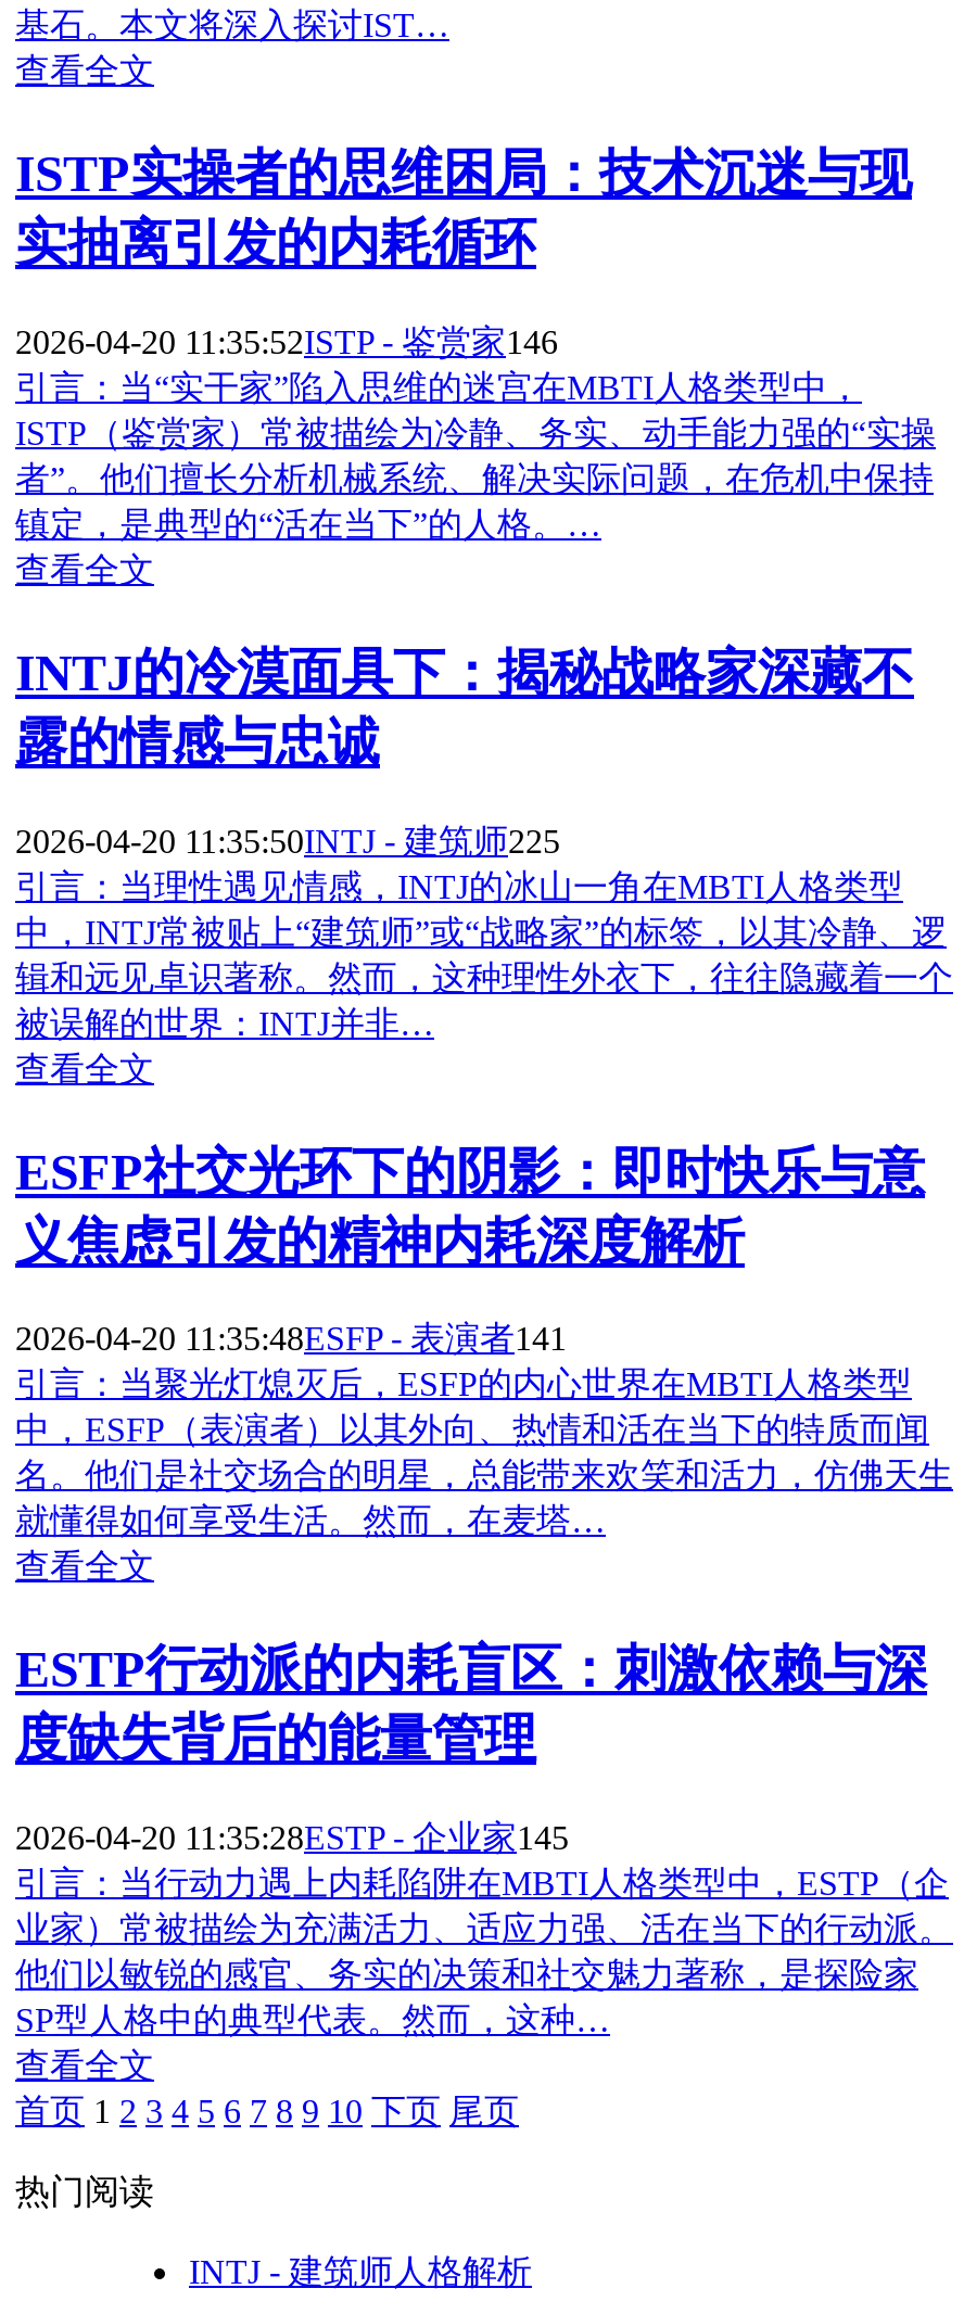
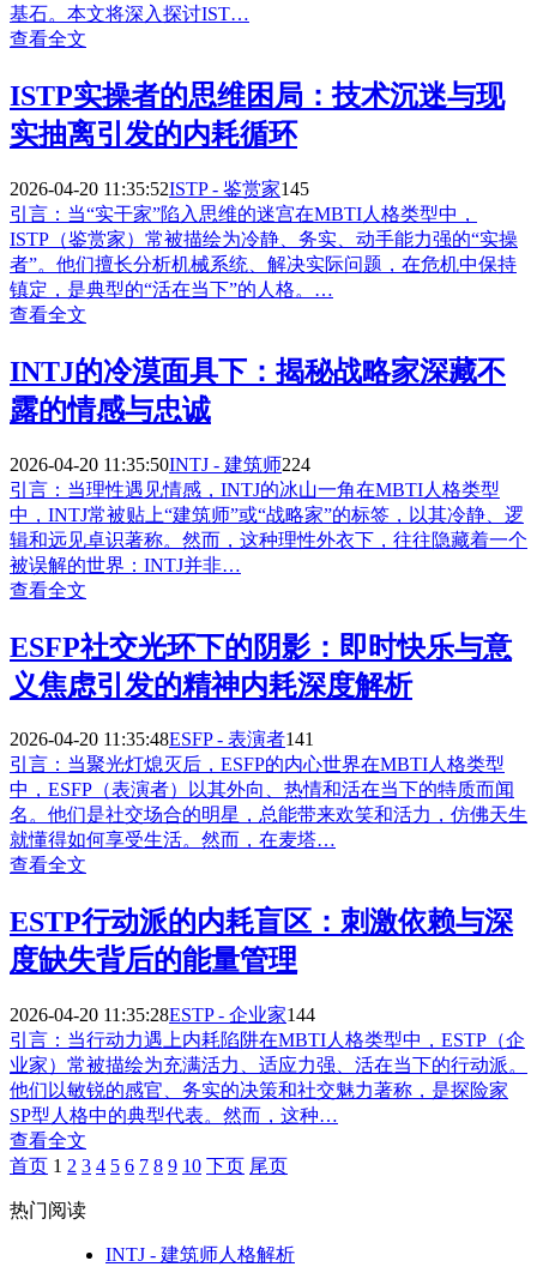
- 2026-04-20 11:35:52ISTP - 鉴赏家146
+ 2026-04-20 11:35:52ISTP - 鉴赏家145

- 2026-04-20 11:35:50INTJ - 建筑师225
+ 2026-04-20 11:35:50INTJ - 建筑师224

- 2026-04-20 11:35:28ESTP - 企业家145
+ 2026-04-20 11:35:28ESTP - 企业家144
